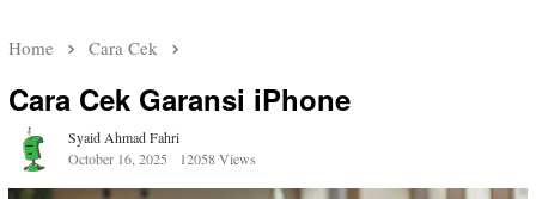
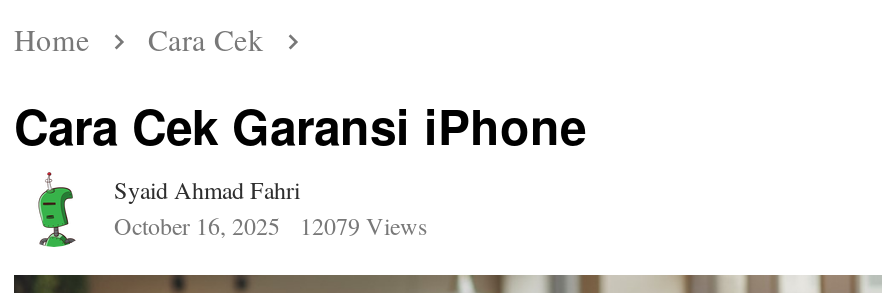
- October 16, 2025 12058 Views
+ October 16, 2025 12079 Views
